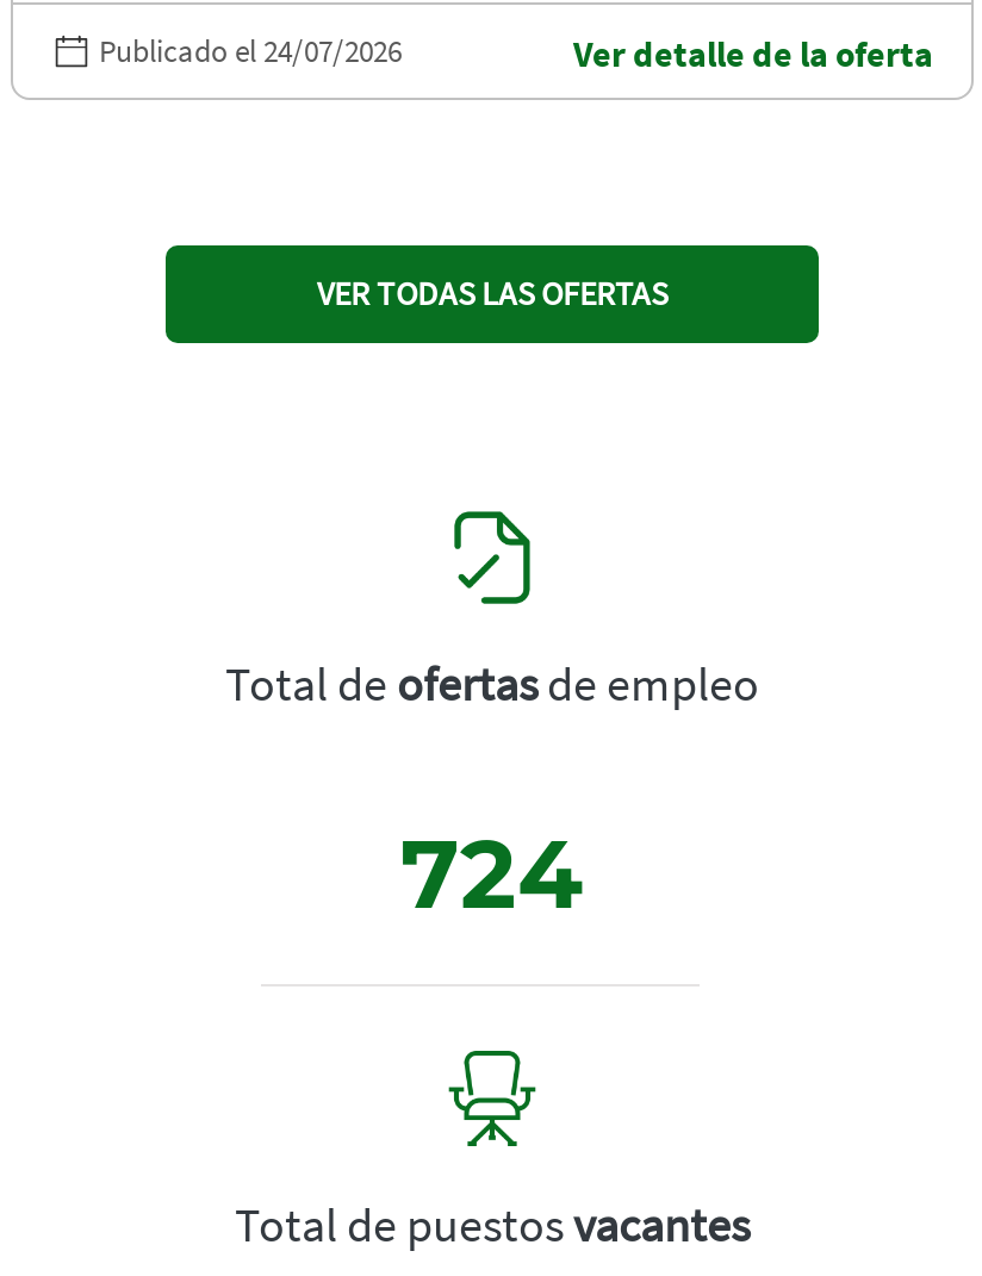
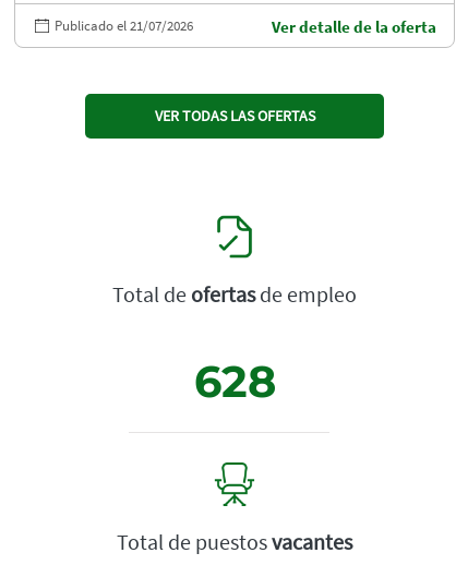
- Publicado el 24/07/2026
+ Publicado el 21/07/2026

- 724
+ 628
